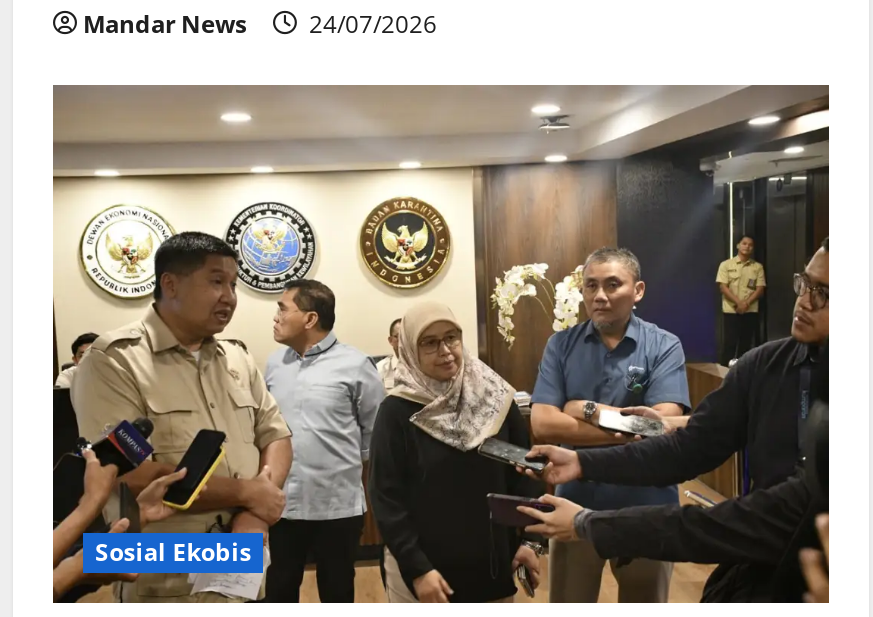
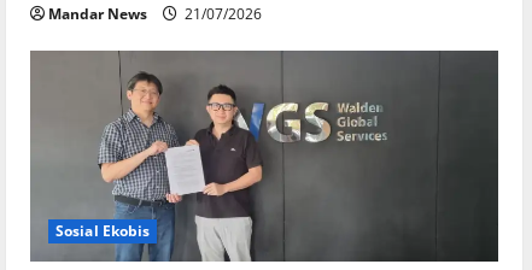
- Mandar News 24/07/2026
+ Mandar News 21/07/2026

- [image]
+ [image]
